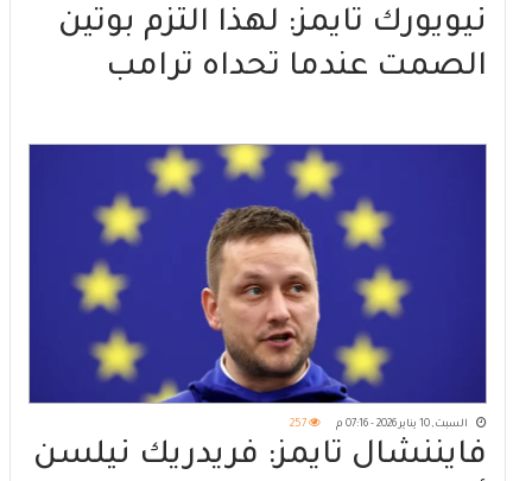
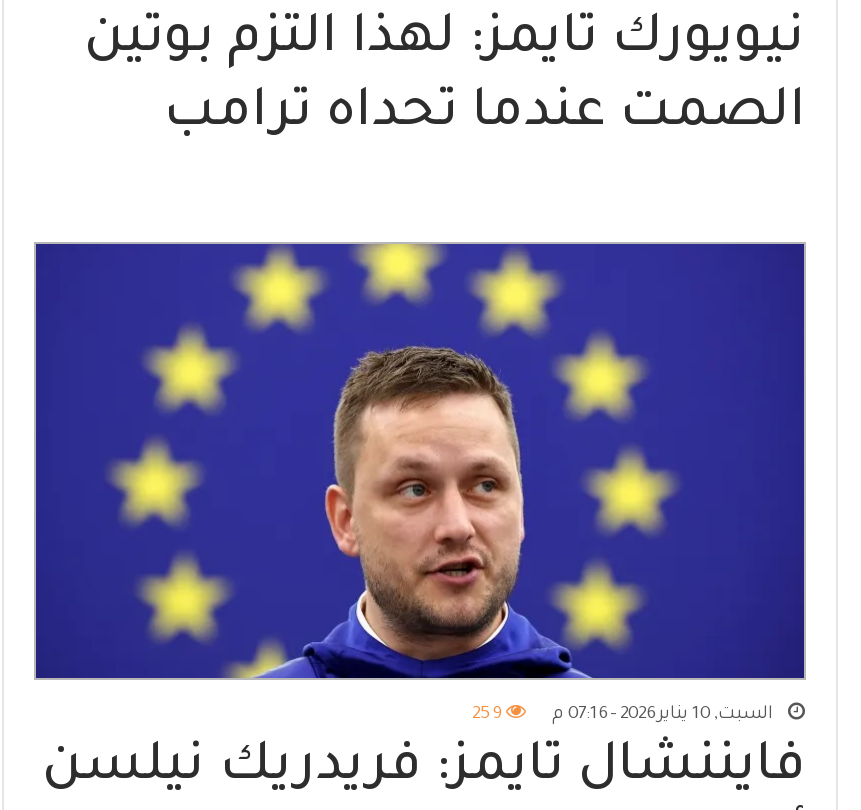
- 257
+ 259
